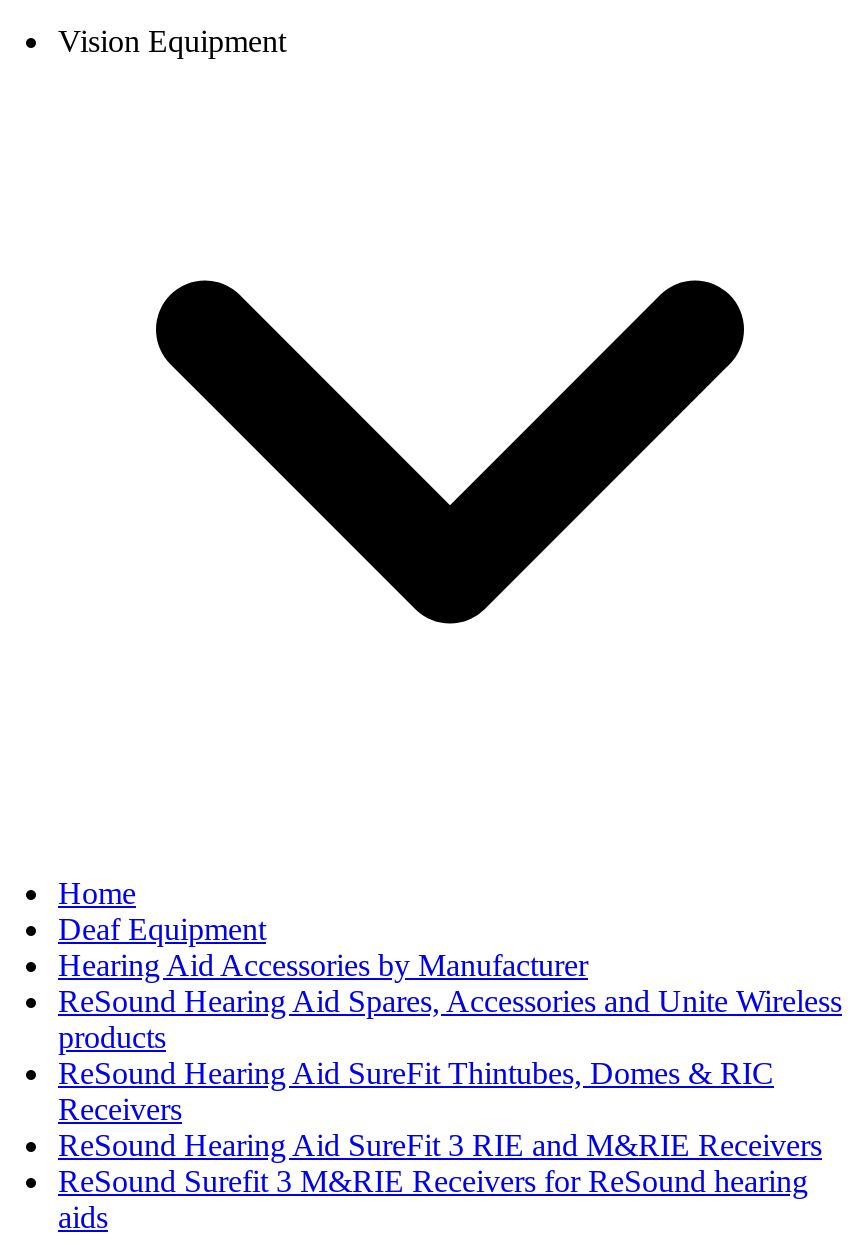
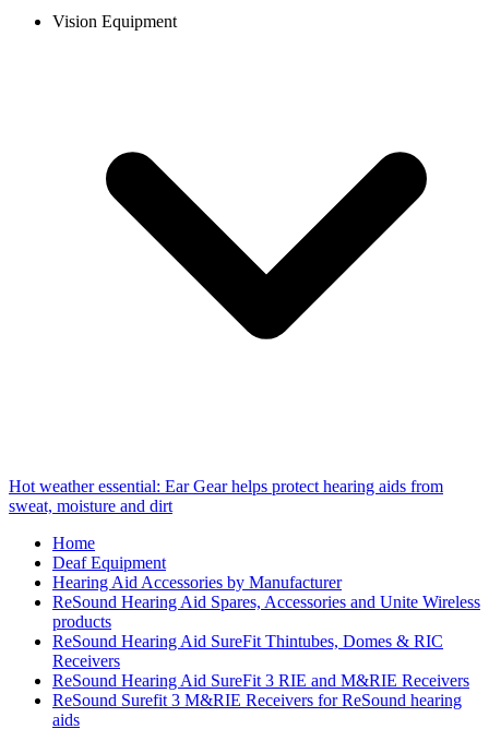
+ Hot weather essential: Ear Gear helps protect hearing aids from
+ sweat, moisture and dirt
